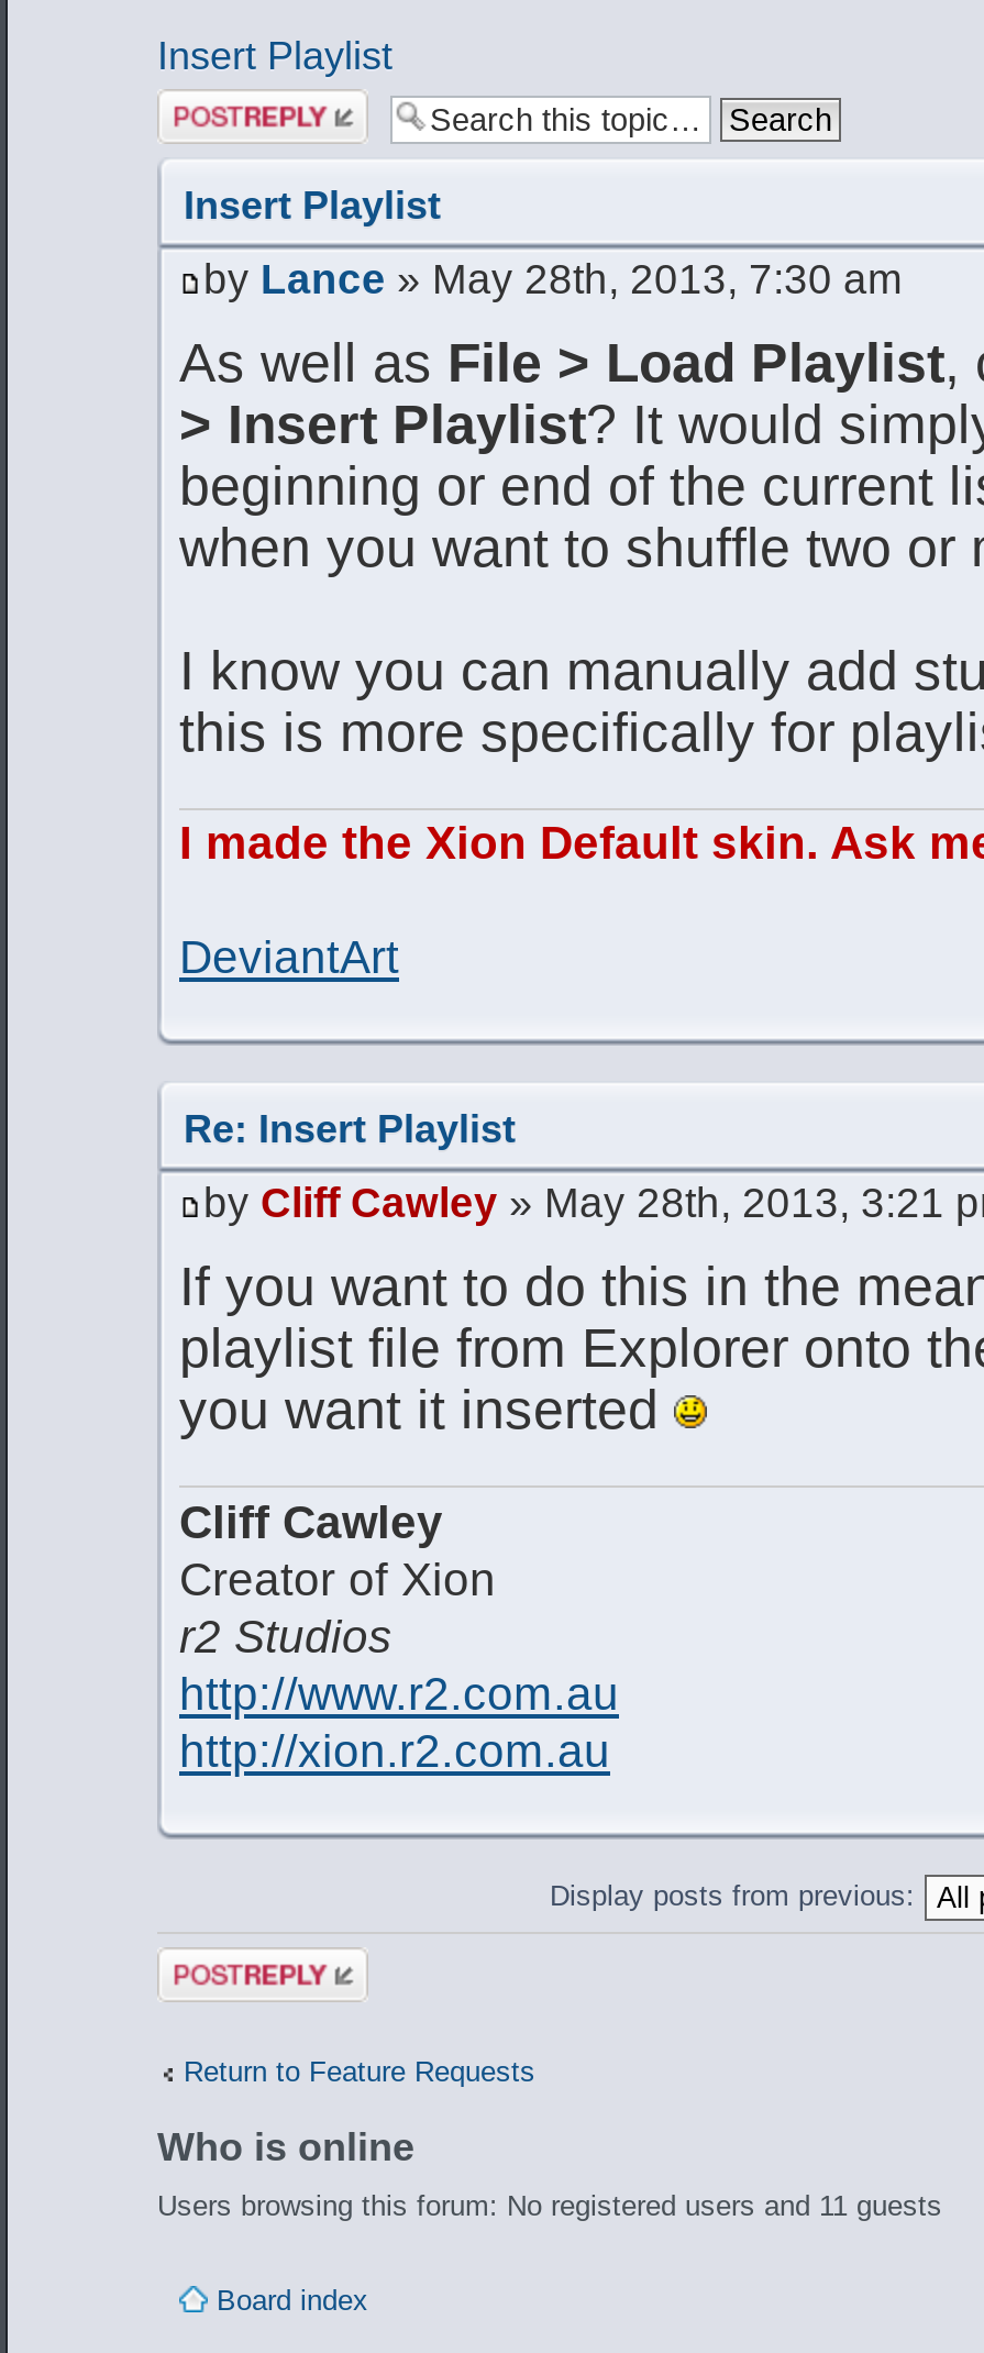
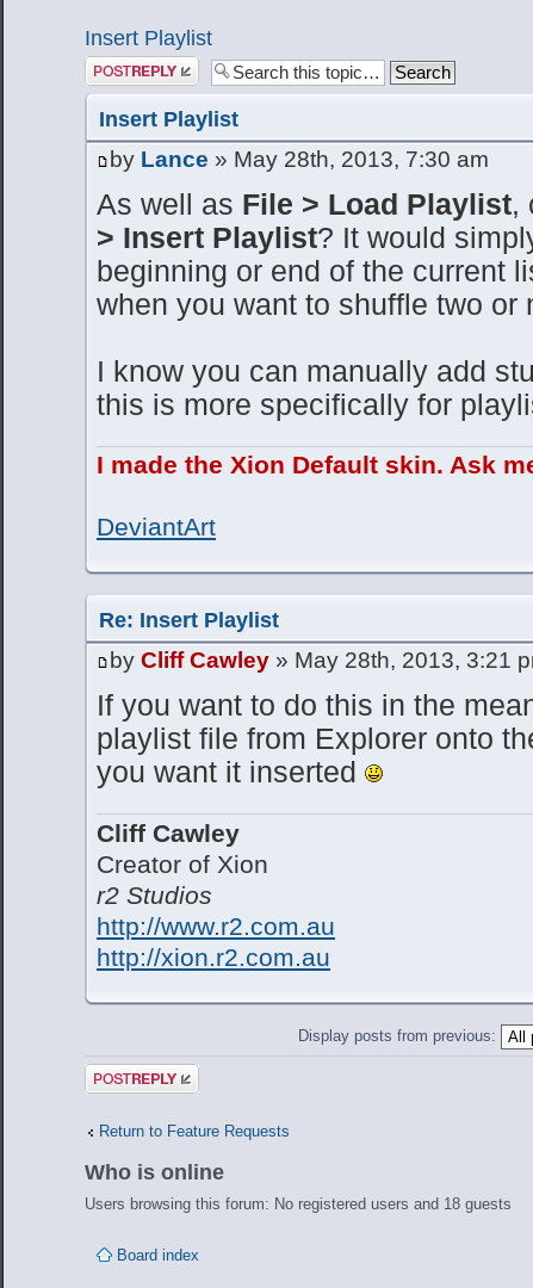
- Users browsing this forum: No registered users and 11 guests
+ Users browsing this forum: No registered users and 18 guests
